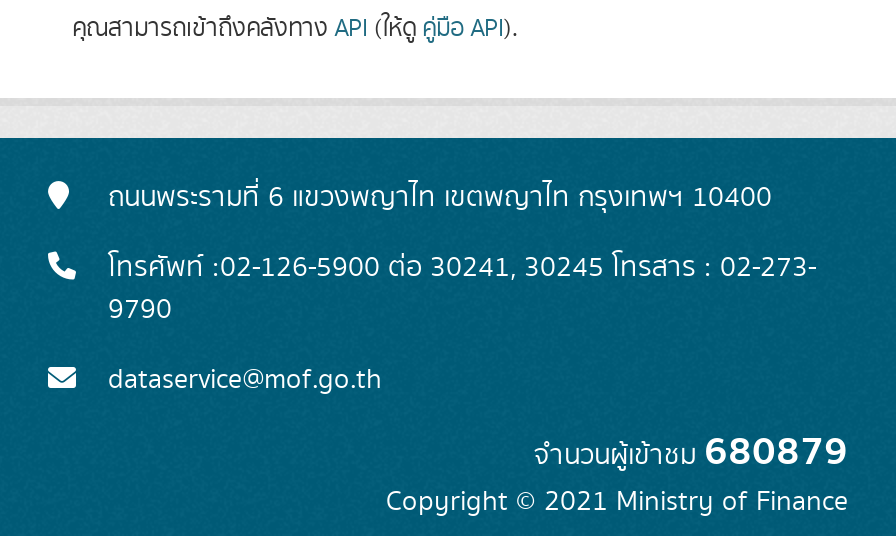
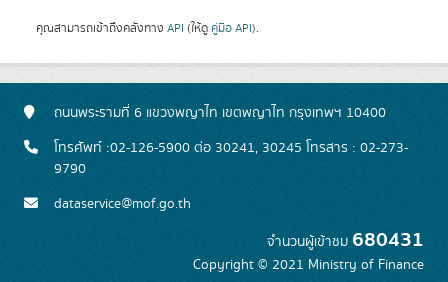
- จำนวนผู้เข้าชม680879
+ จำนวนผู้เข้าชม680431
